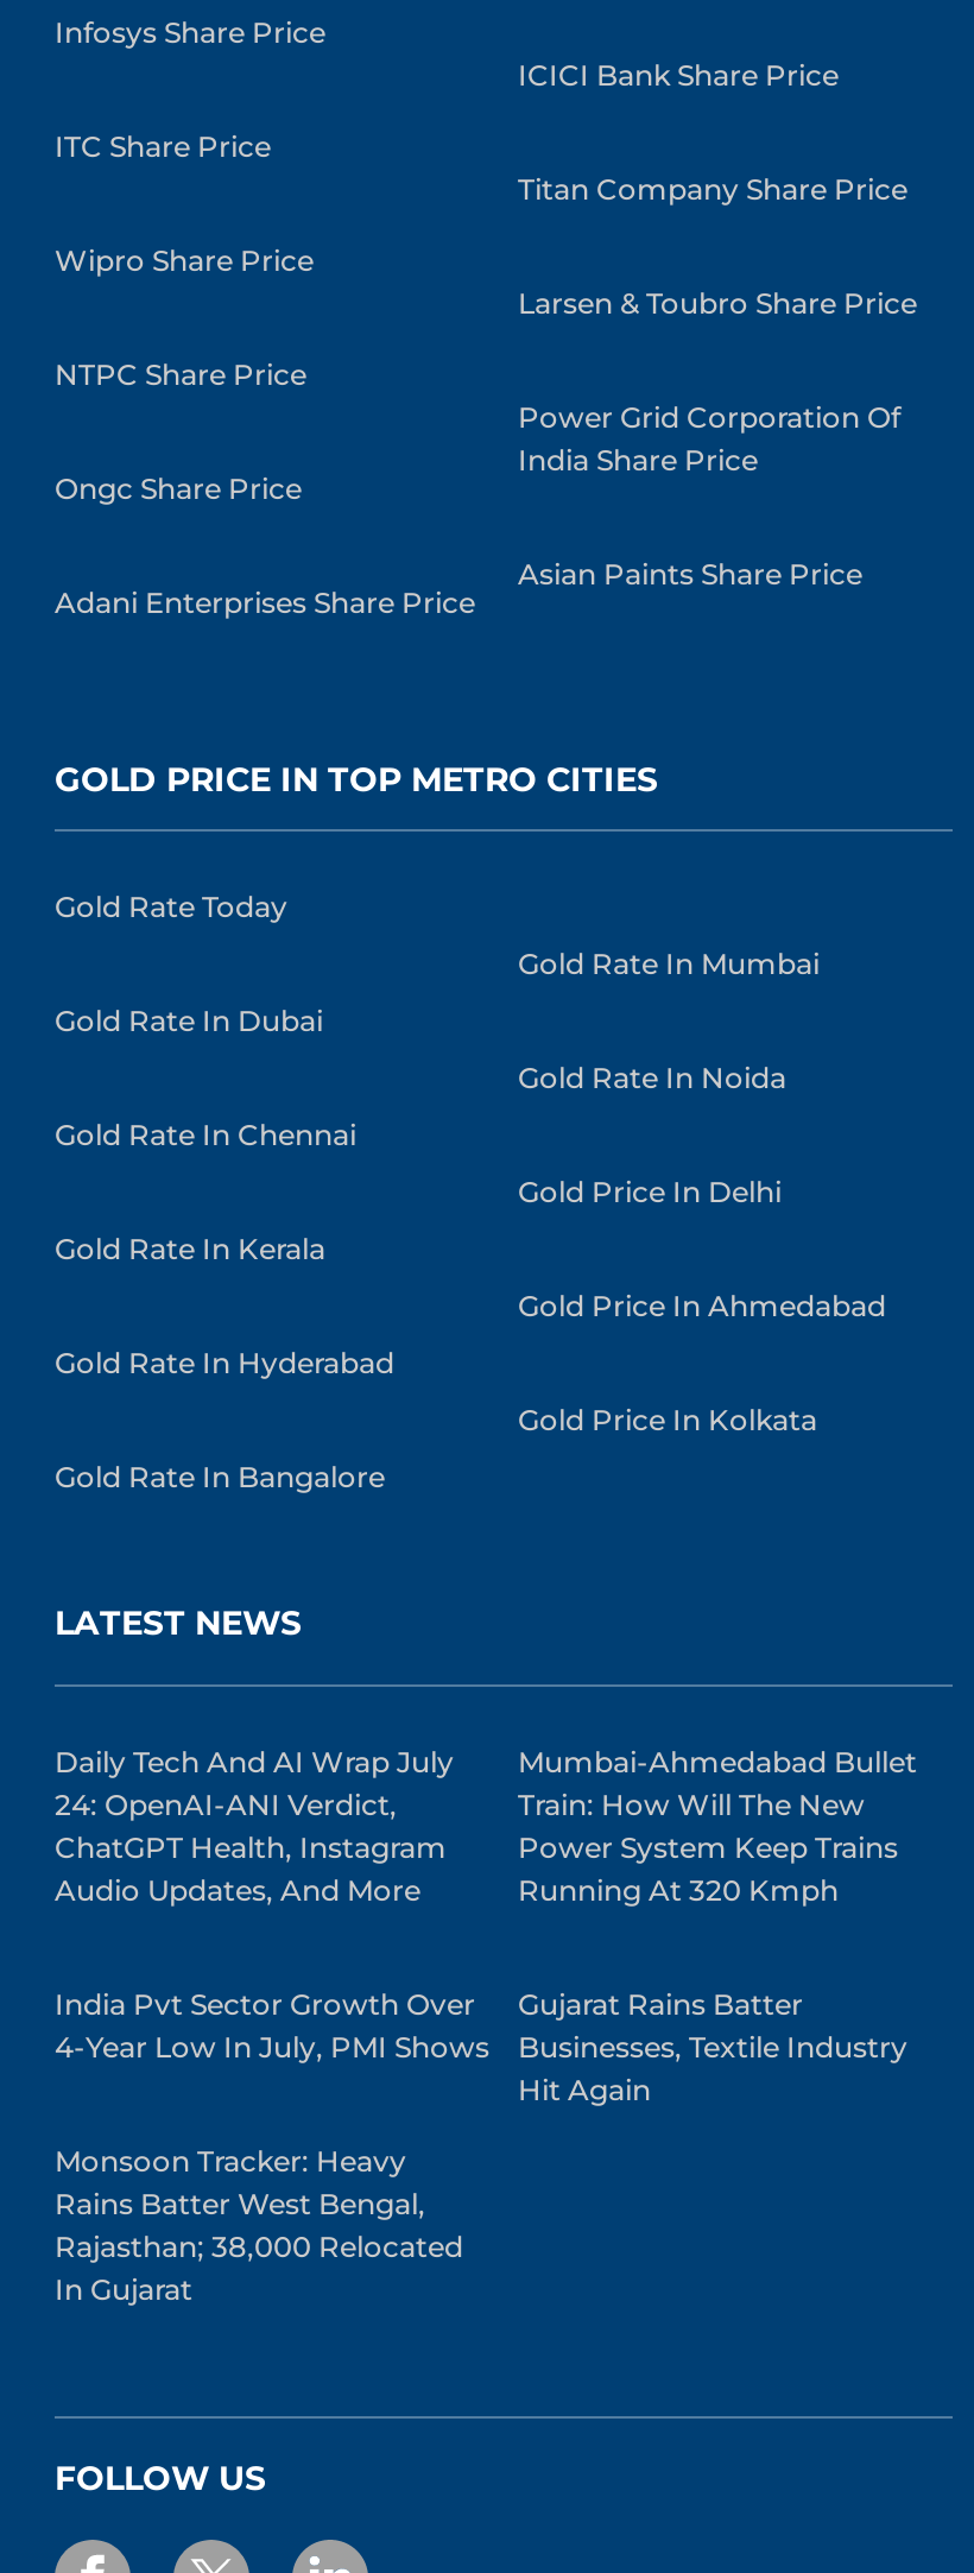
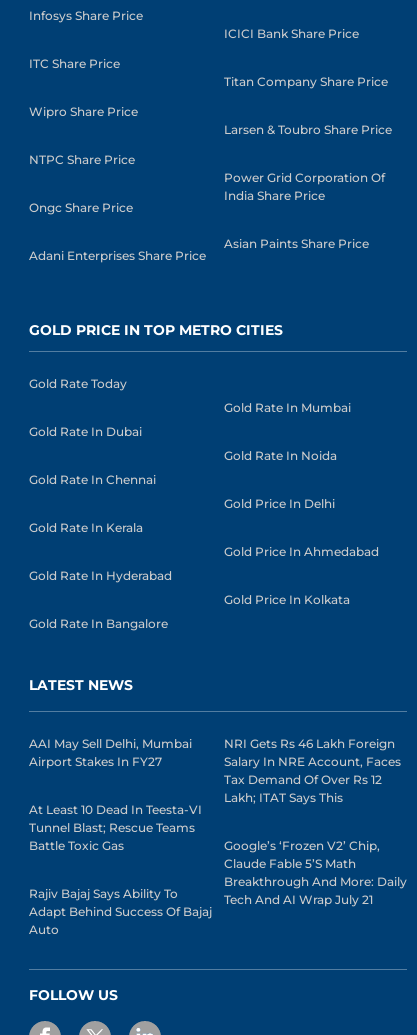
- Daily Tech And AI Wrap July
- 24: OpenAI-ANI Verdict,
- ChatGPT Health, Instagram
- Audio Updates, And More
+ AAI May Sell Delhi, Mumbai
+ Airport Stakes In FY27

- Mumbai-Ahmedabad Bullet
- Train: How Will The New
- Power System Keep Trains
- Running At 320 Kmph
+ NRI Gets Rs 46 Lakh Foreign
+ Salary In NRE Account, Faces
+ Tax Demand Of Over Rs 12
+ Lakh; ITAT Says This

- India Pvt Sector Growth Over
- 4-Year Low In July, PMI Shows
+ At Least 10 Dead In Teesta-VI
+ Tunnel Blast; Rescue Teams
+ Battle Toxic Gas

- Gujarat Rains Batter
- Businesses, Textile Industry
- Hit Again
+ Google’s ‘Frozen V2’ Chip,
+ Claude Fable 5’s Math
+ Breakthrough And More: Daily
+ Tech And AI Wrap July 21

- Monsoon Tracker: Heavy
- Rains Batter West Bengal,
- Rajasthan; 38,000 Relocated
- In Gujarat
+ Rajiv Bajaj Says Ability To
+ Adapt Behind Success Of Bajaj
+ Auto
